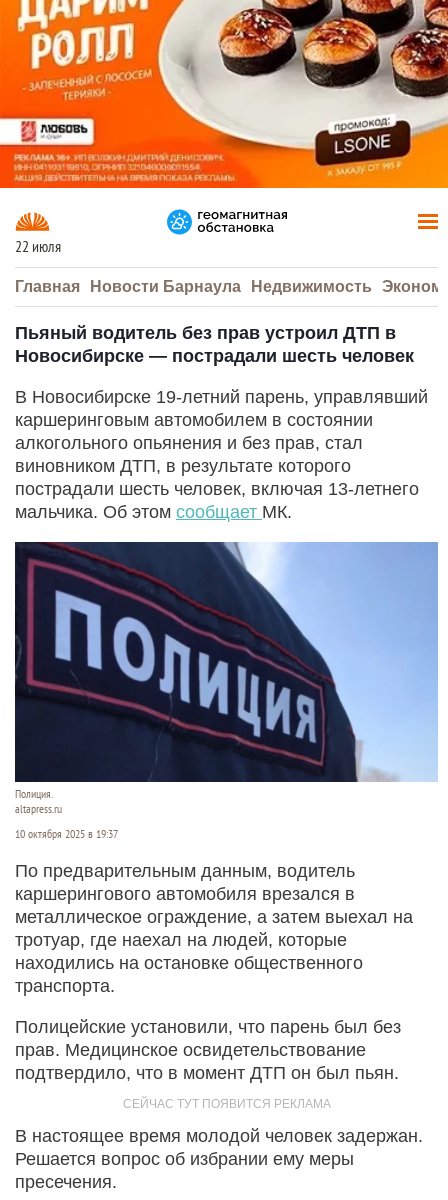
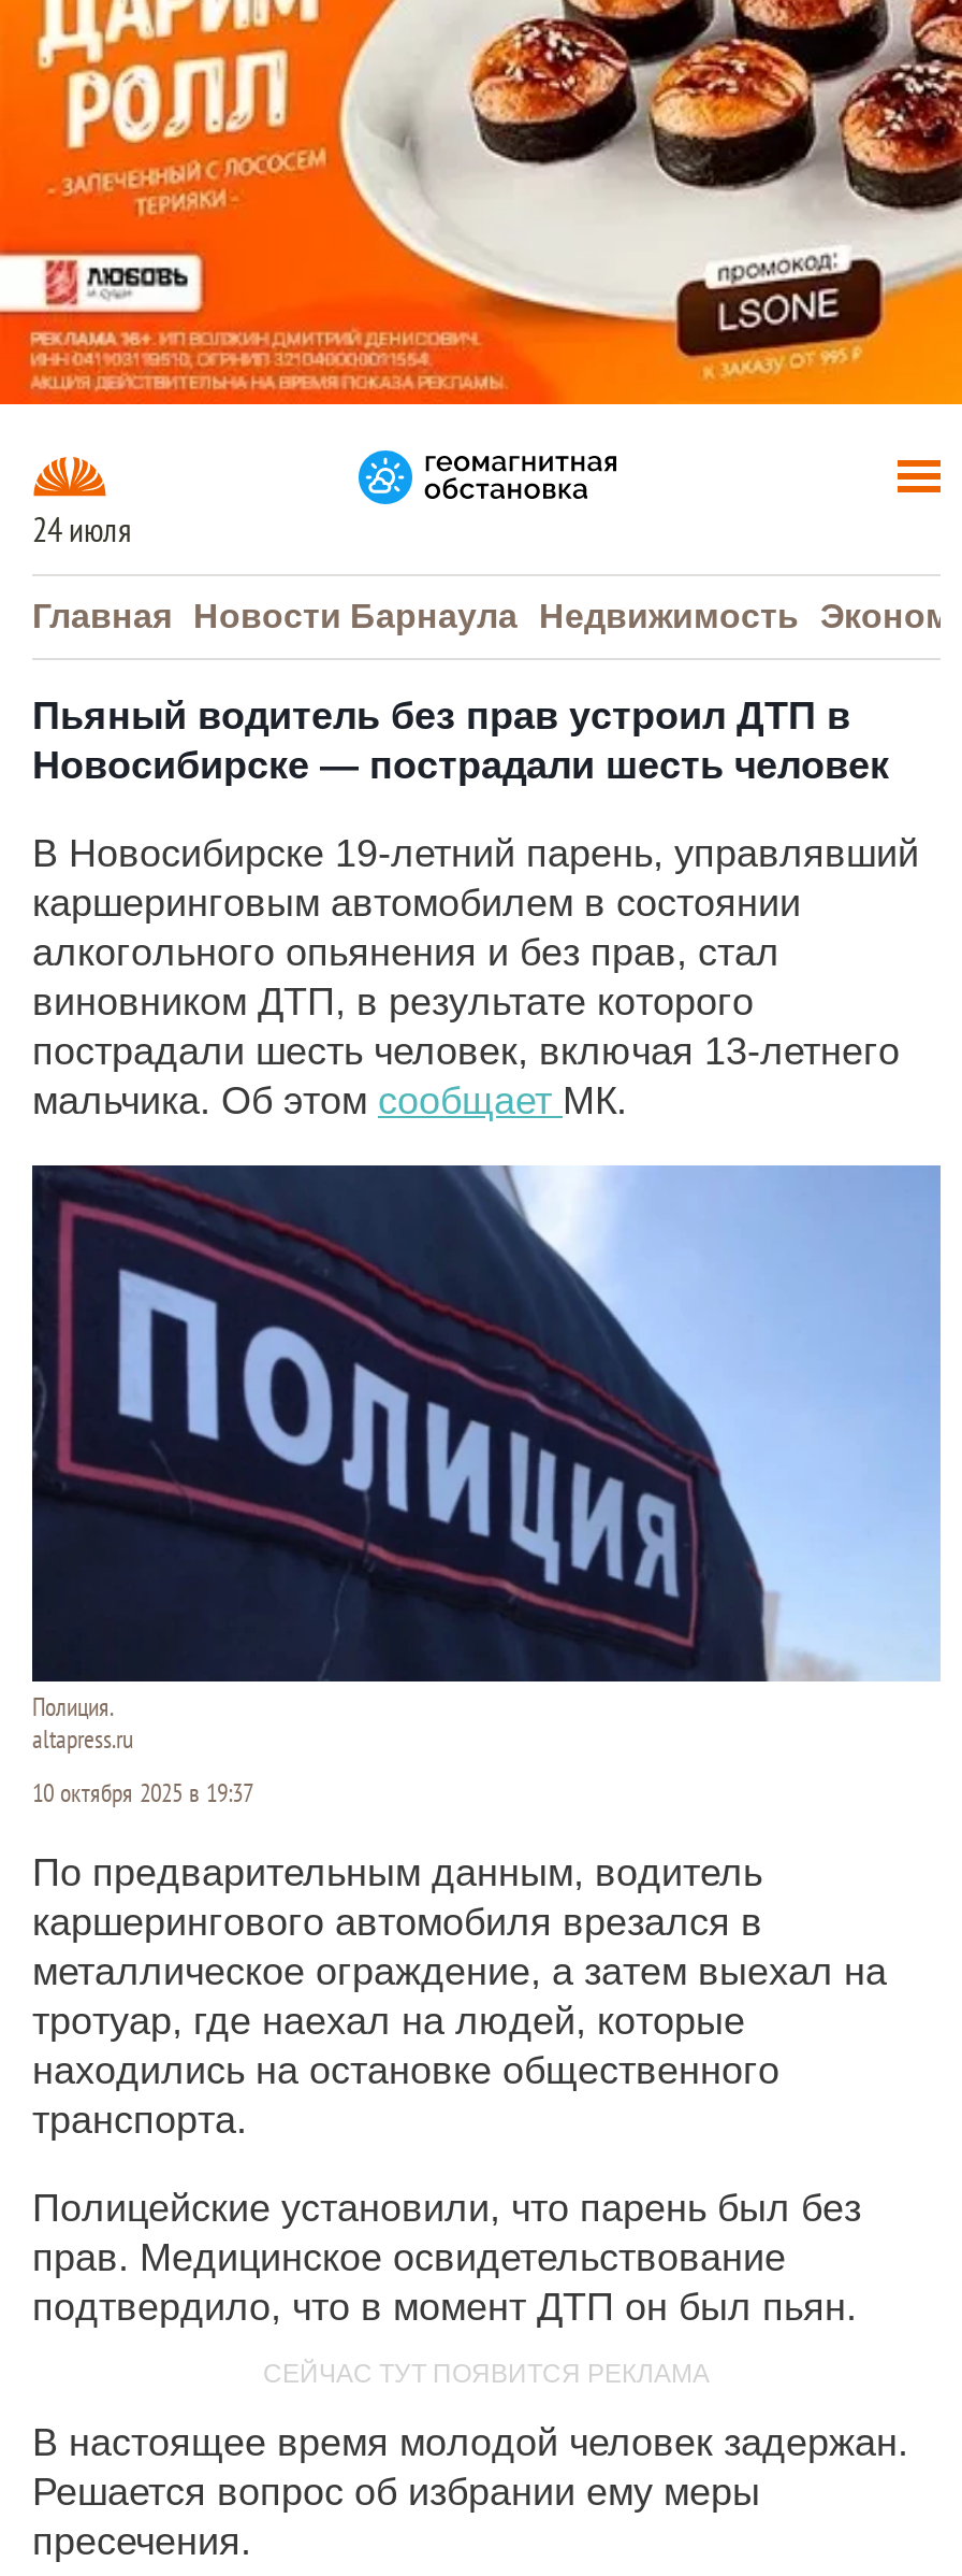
- 22 июля
+ 24 июля
